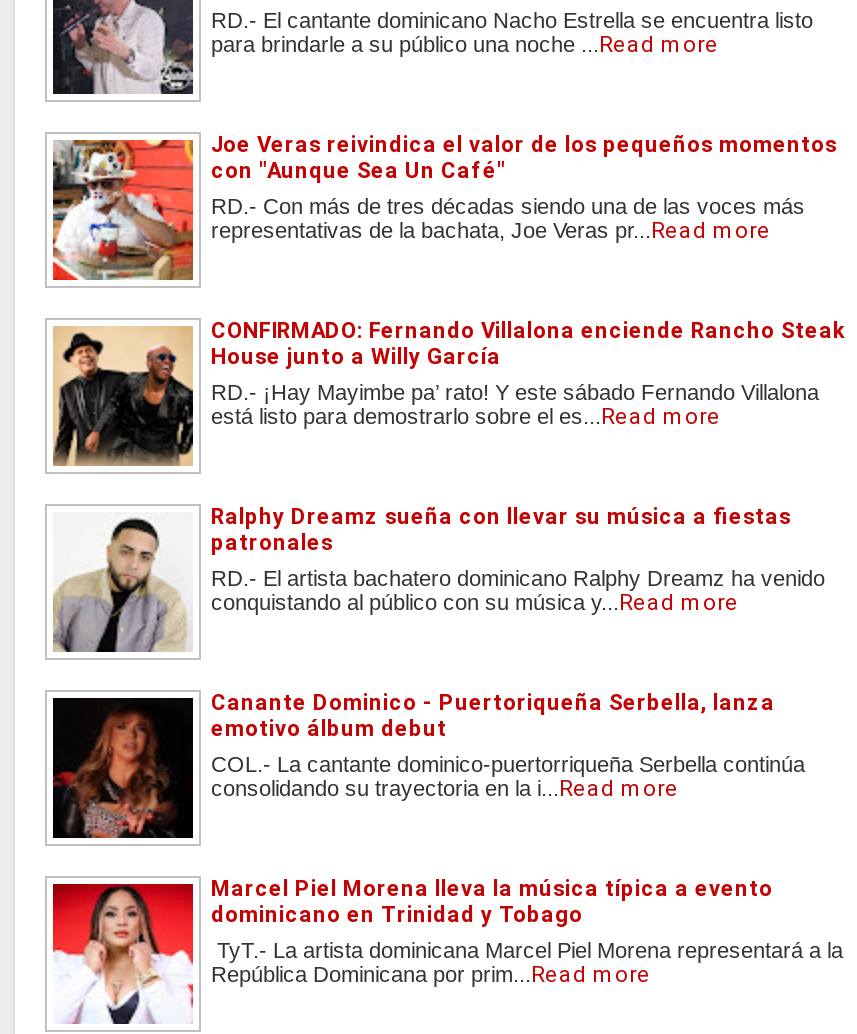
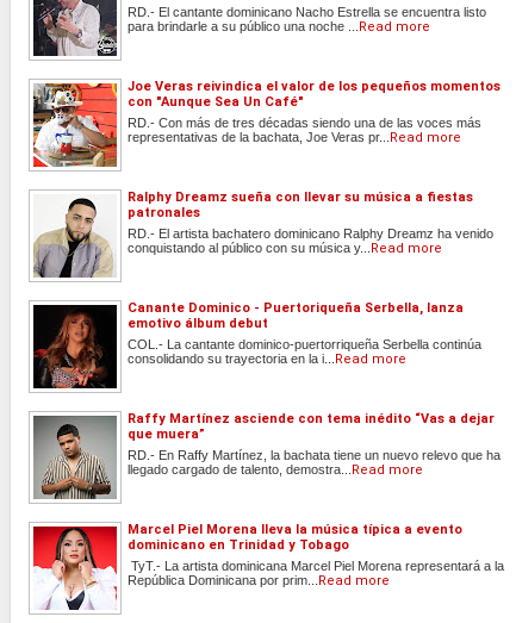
- [image]
- CONFIRMADO: Fernando Villalona enciende Rancho Steak
- House junto a Willy García
- RD.- ¡Hay Mayimbe pa’ rato! Y este sábado Fernando Villalona
- está listo para demostrarlo sobre el es...Read more

moved up: [image] | Ralphy Dreamz sueña con llevar su música a fiestas | patronales | ... | COL.- La cantante dominico-puertorriqueña Serbella continúa | consolidando su trayectoria en la i...Read more

+ [image]
+ Raffy Martínez asciende con tema inédito “Vas a dejar
+ que muera”
+ RD.- En Raffy Martínez, la bachata tiene un nuevo relevo que ha
+ llegado cargado de talento, demostra...Read more
